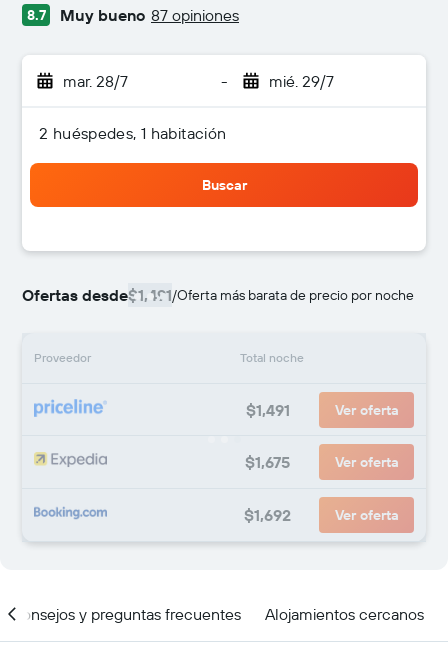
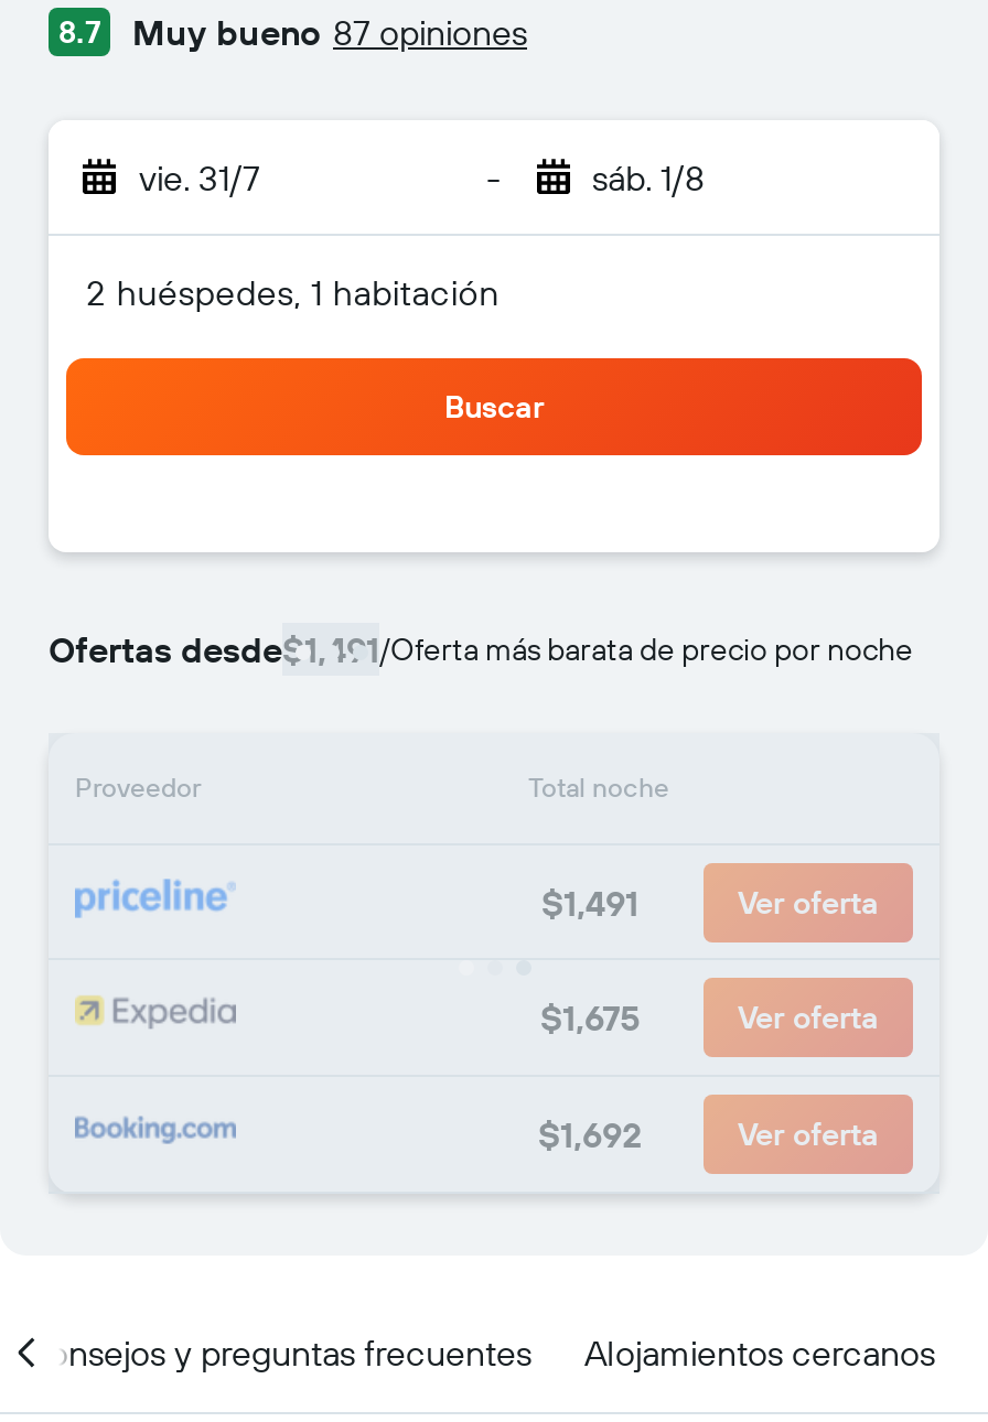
- mar. 28/7
+ vie. 31/7

- mié. 29/7
+ sáb. 1/8
